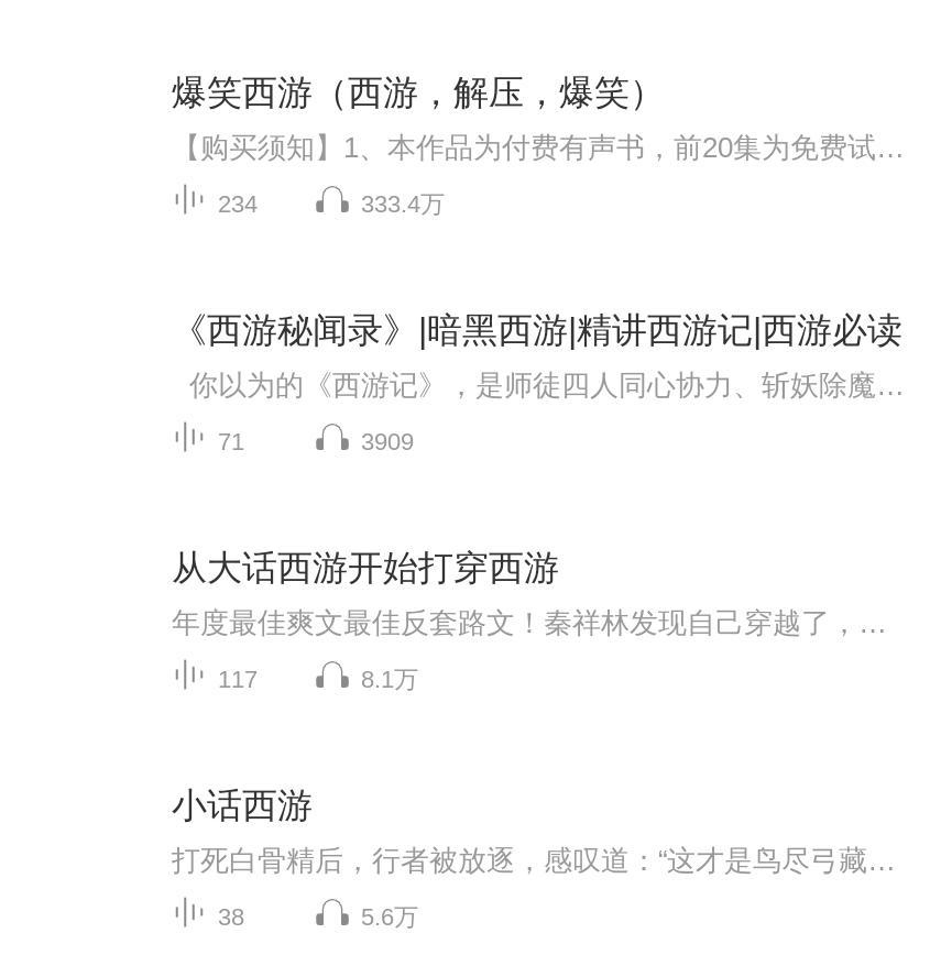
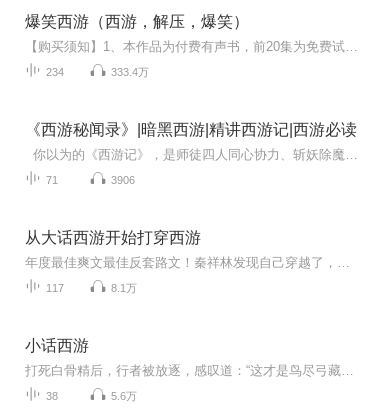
- 3909
+ 3906
